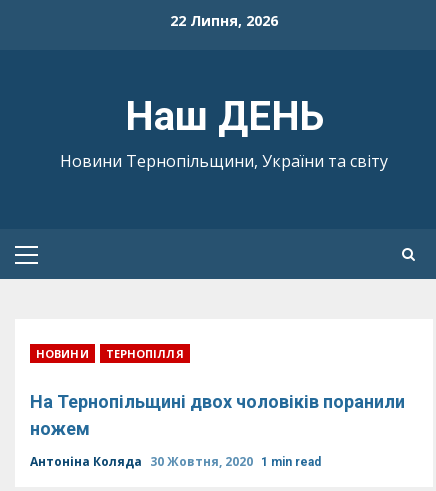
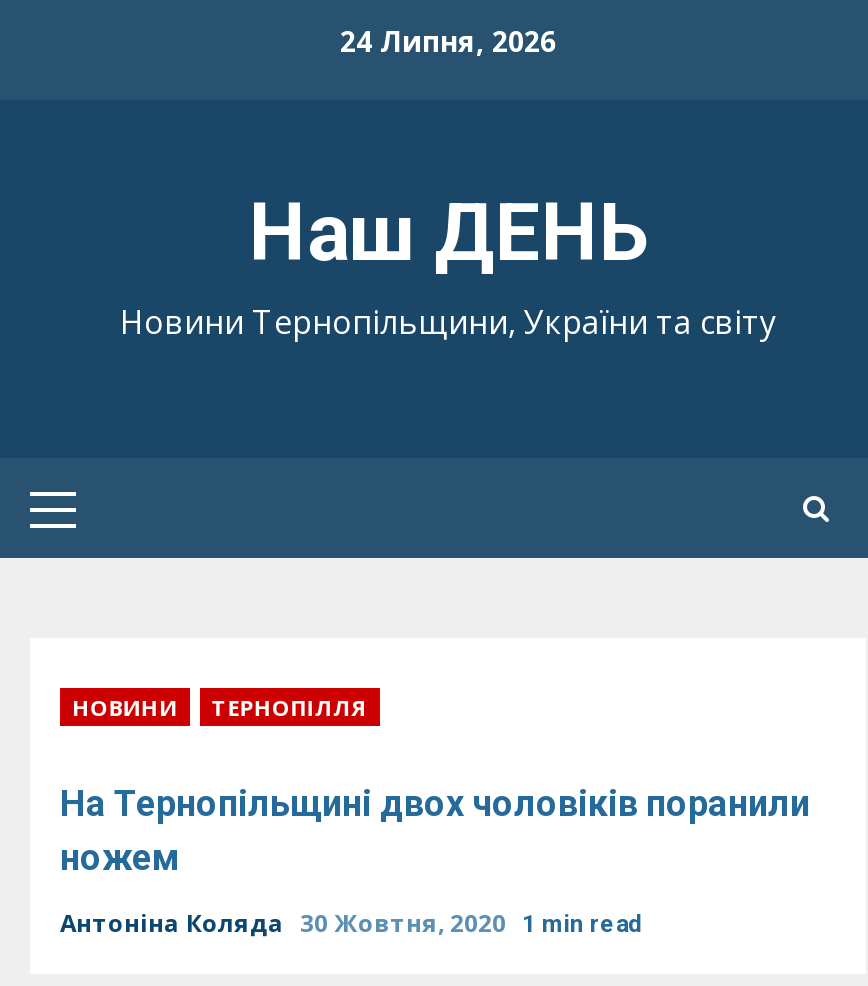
- 22 Липня, 2026
+ 24 Липня, 2026
